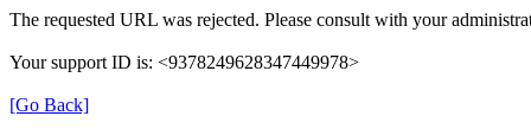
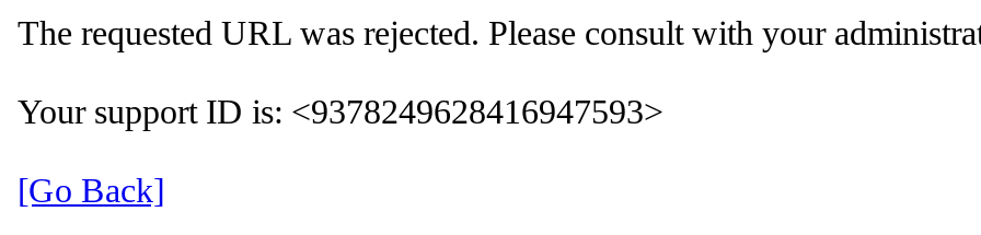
- Your support ID is: <9378249628347449978>
+ Your support ID is: <9378249628416947593>
